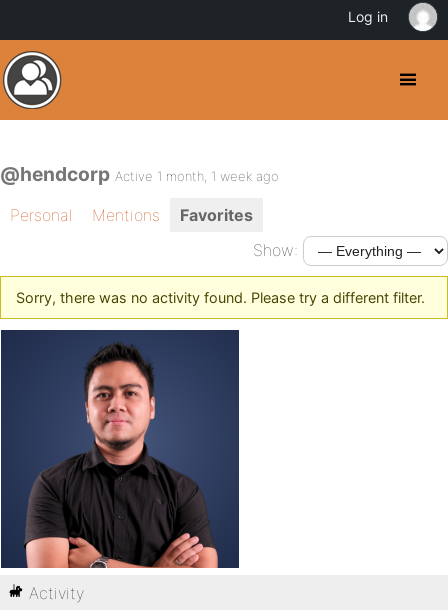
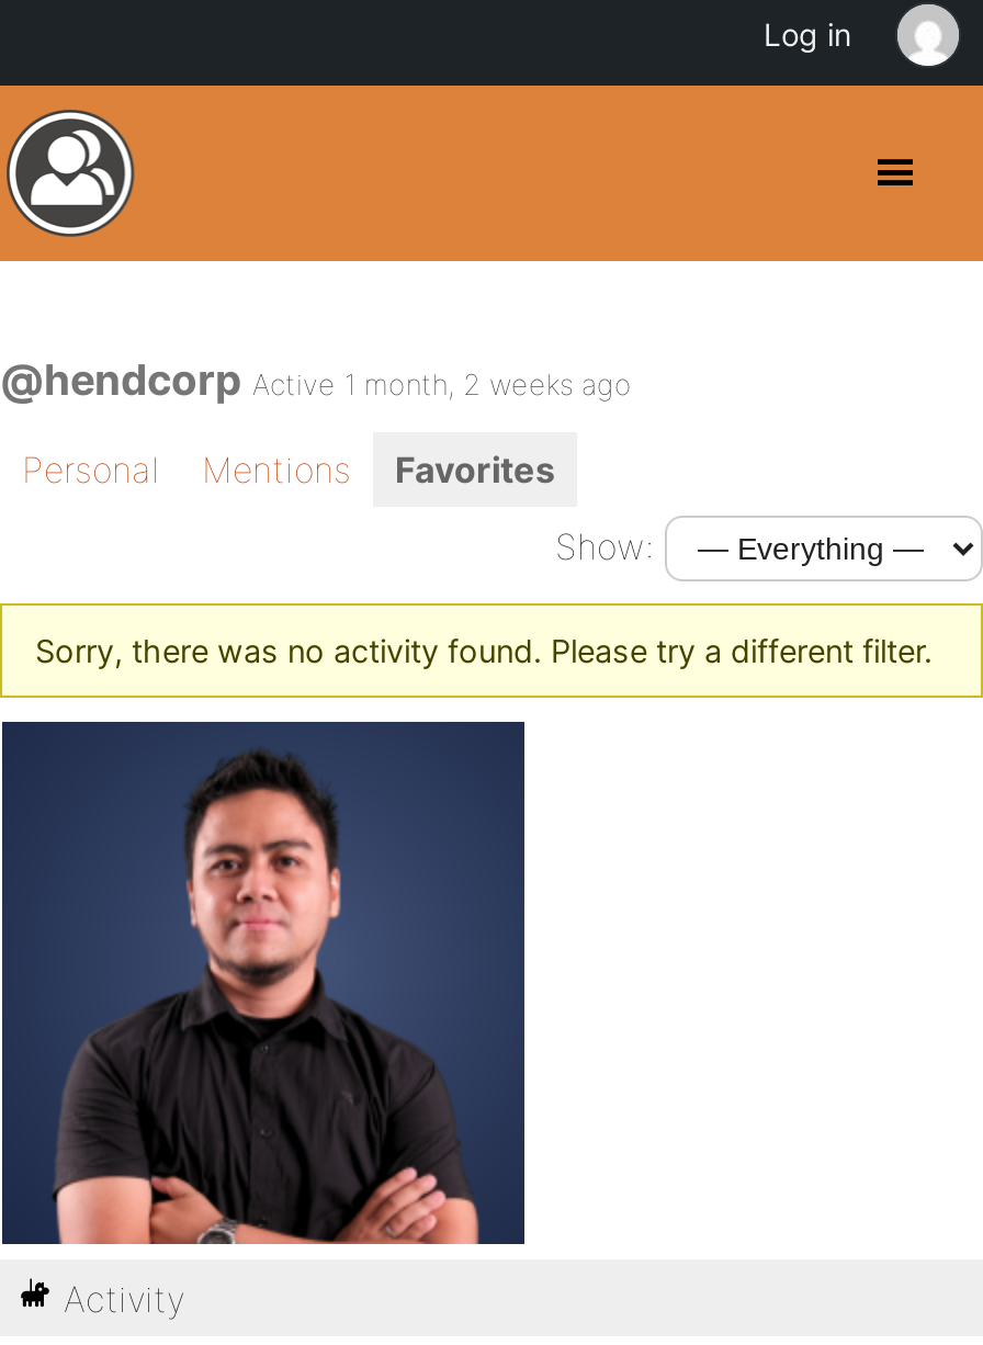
- @hendcorp Active 1 month, 1 week ago
+ @hendcorp Active 1 month, 2 weeks ago
